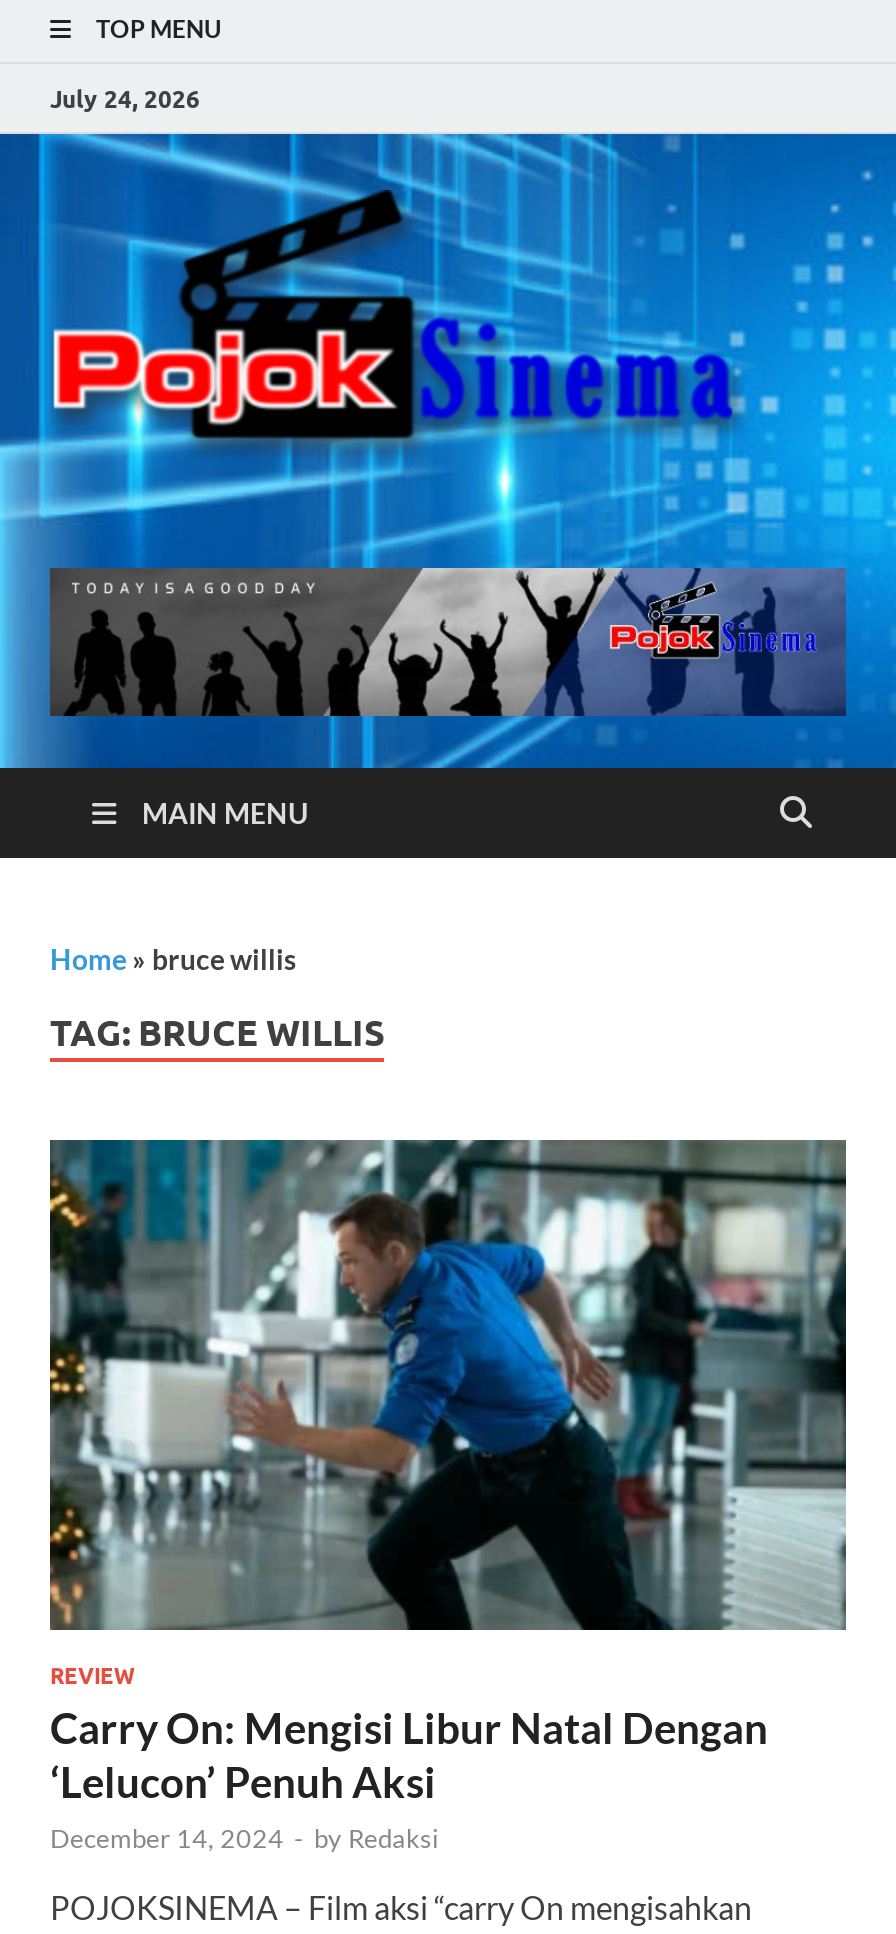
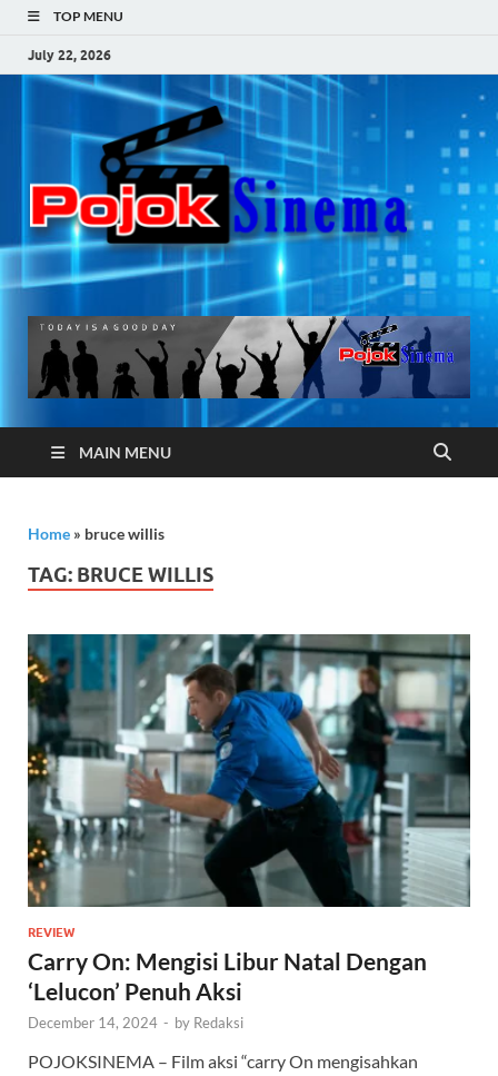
- July 24, 2026
+ July 22, 2026
